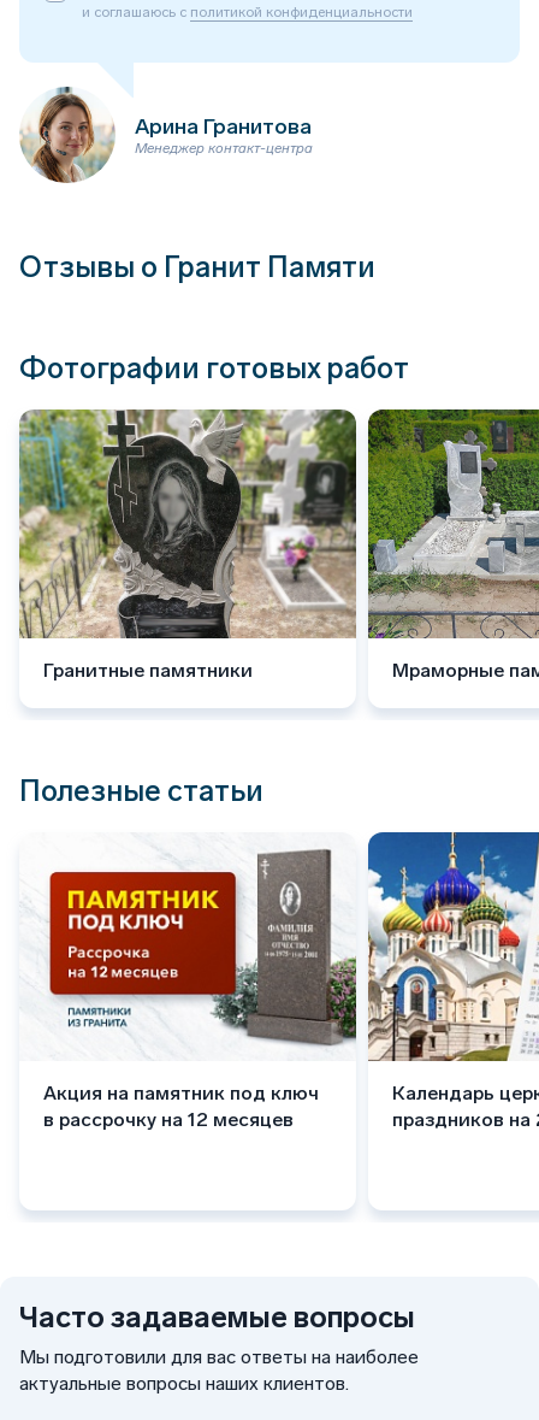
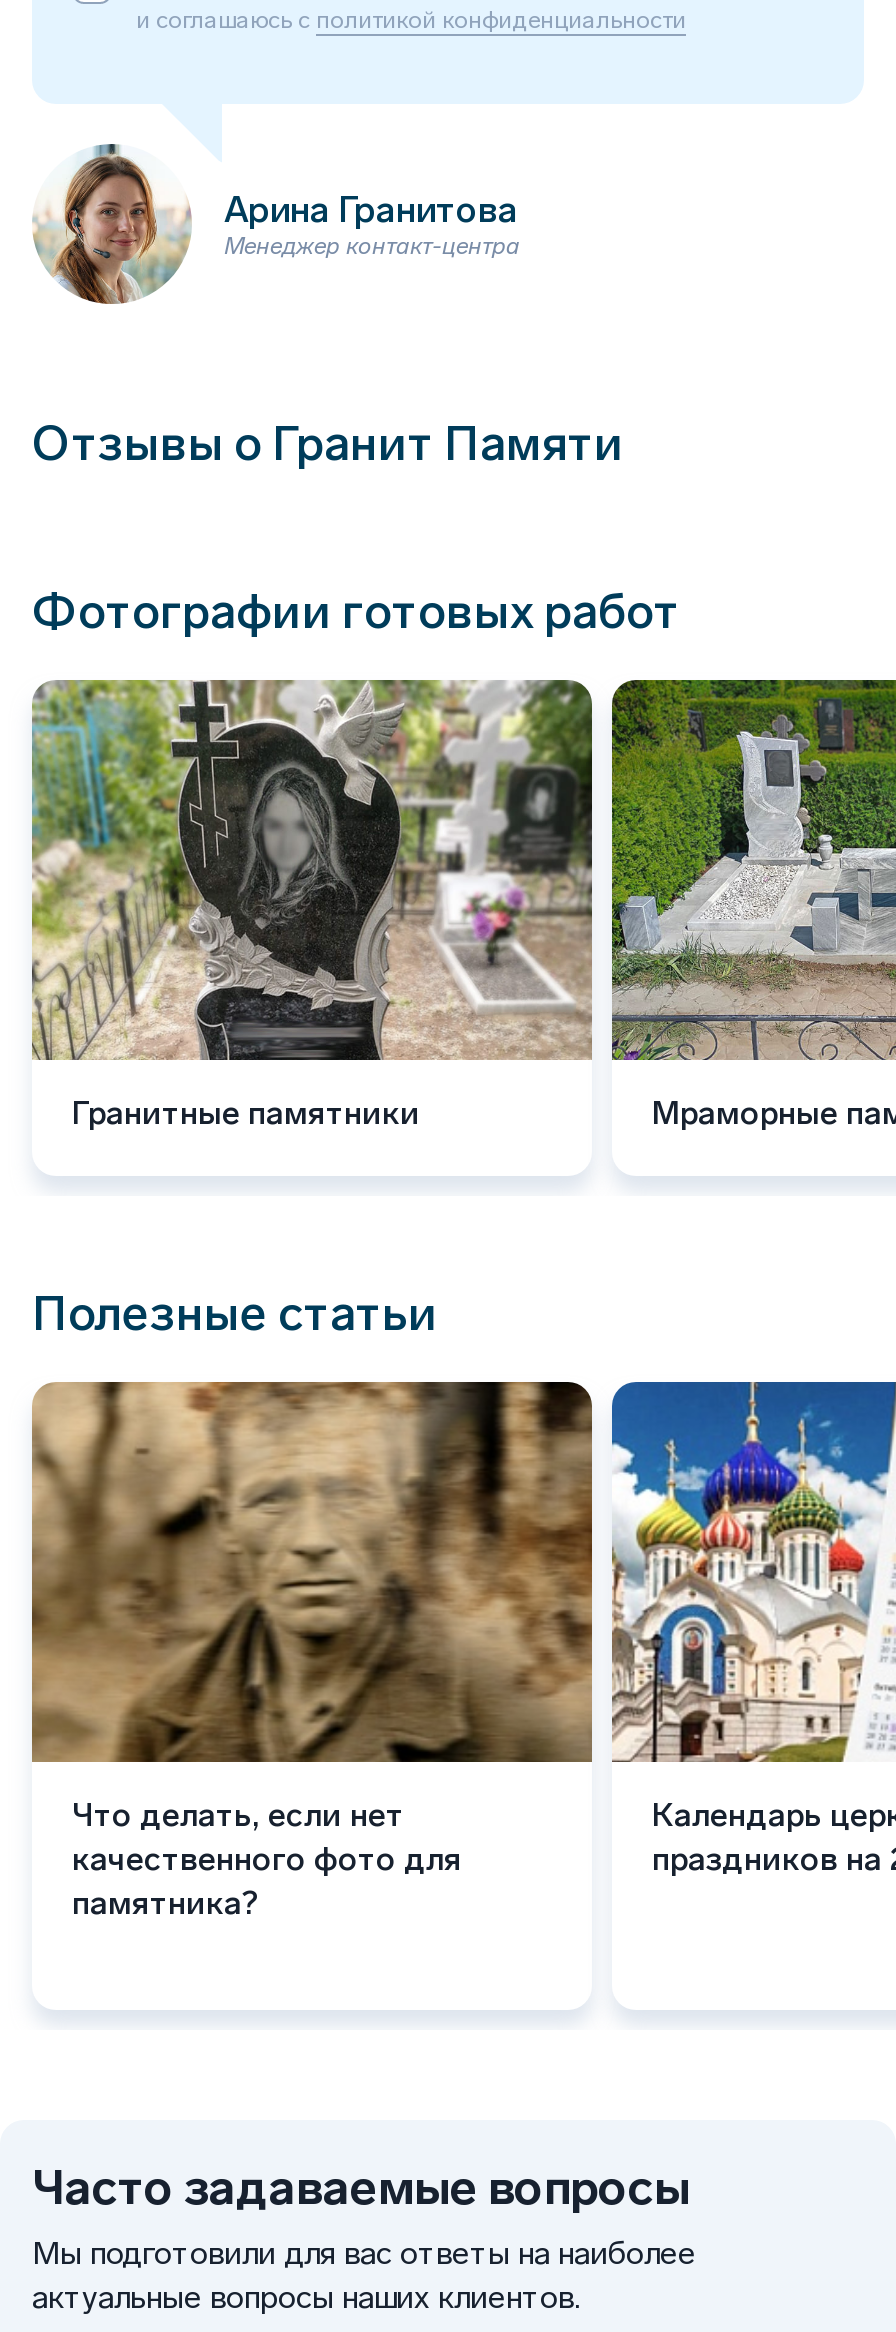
- [image]
- Акция на памятник под ключ
- в рассрочку на 12 месяцев
+ [image]
+ Что делать, если нет
+ качественного фото для
+ памятника?
